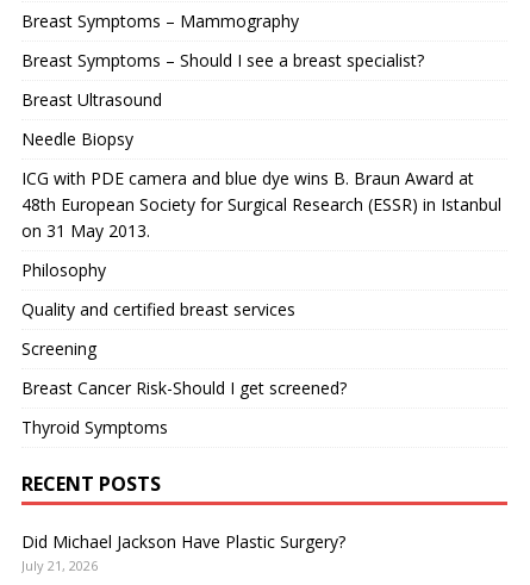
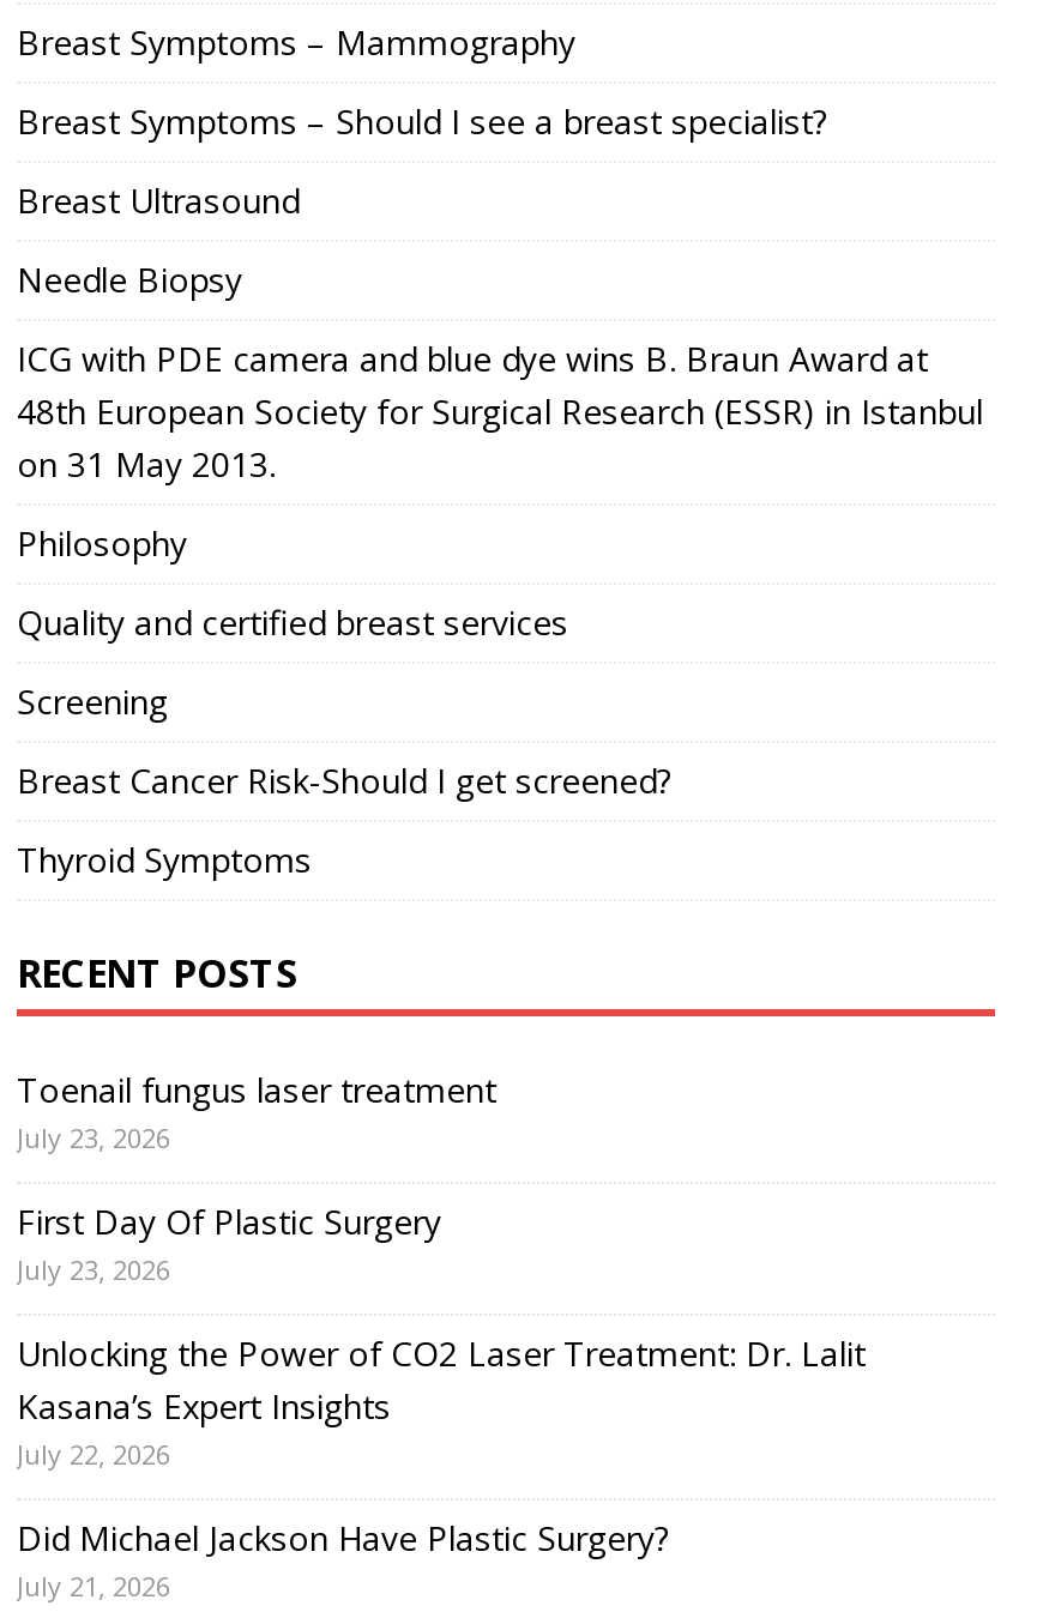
+ Toenail fungus laser treatment
+ July 23, 2026
+ First Day Of Plastic Surgery
+ July 23, 2026
+ Unlocking the Power of CO2 Laser Treatment: Dr. Lalit
+ Kasana’s Expert Insights
+ July 22, 2026
